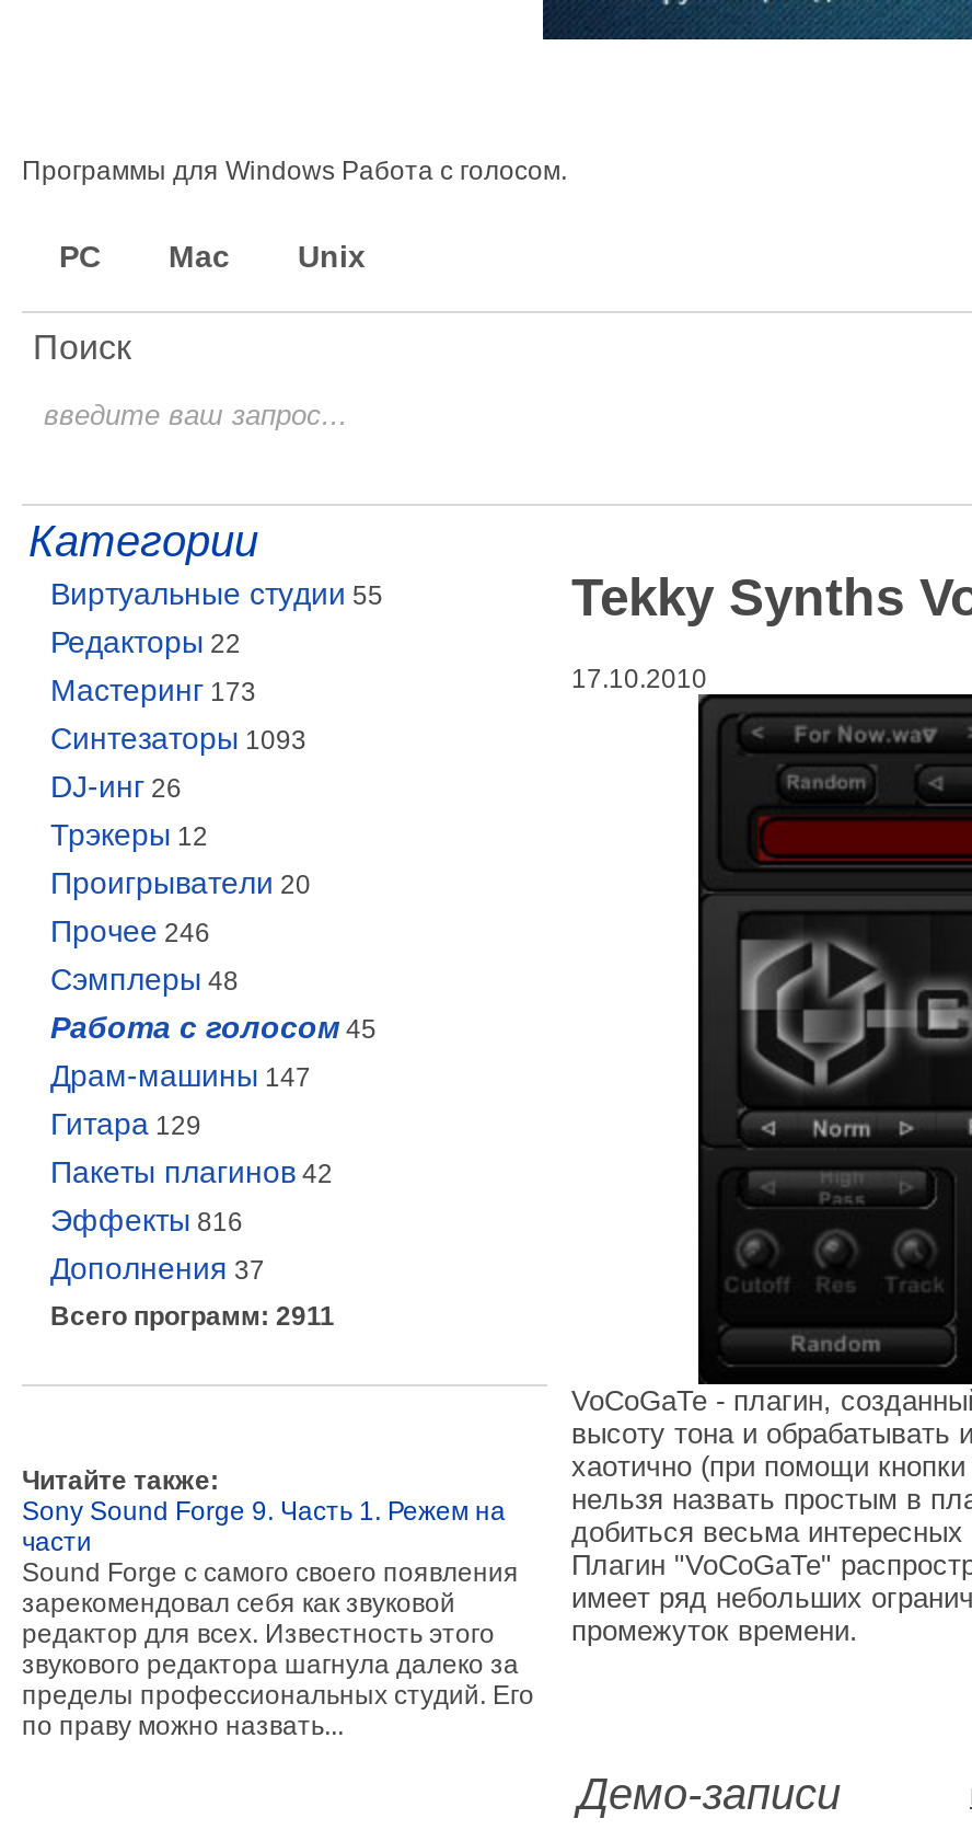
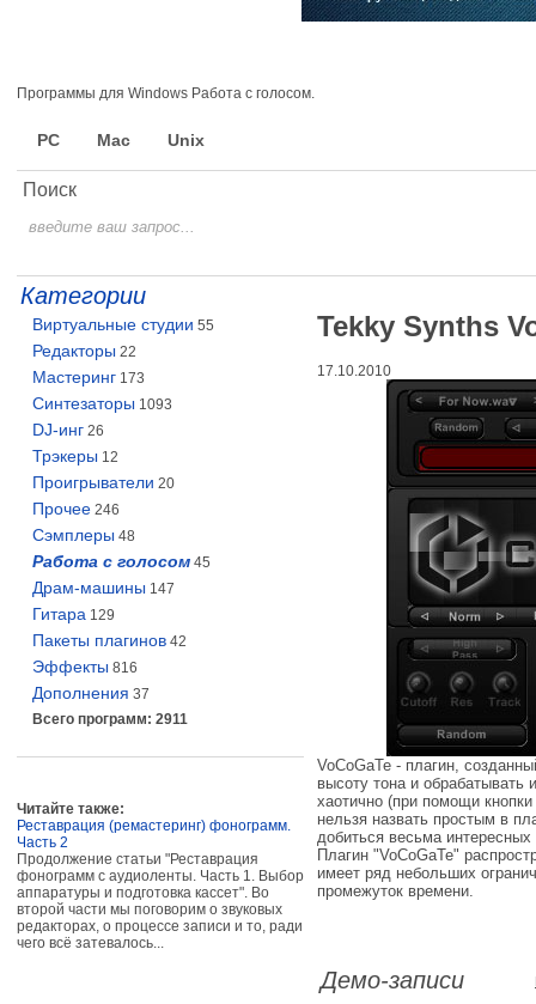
- Sony Sound Forge 9. Часть 1. Режем на
- части
- Sound Forge с самого своего появления
- зарекомендовал себя как звуковой
- редактор для всех. Известность этого
- звукового редактора шагнула далеко за
- пределы профессиональных студий. Его
- по праву можно назвать...
+ Реставрация (ремастеринг) фонограмм.
+ Часть 2
+ Продолжение статьи "Реставрация
+ фонограмм с аудиоленты. Часть 1. Выбор
+ аппаратуры и подготовка кассет". Во
+ второй части мы поговорим о звуковых
+ редакторах, о процессе записи и то, ради
+ чего всё затевалось...
